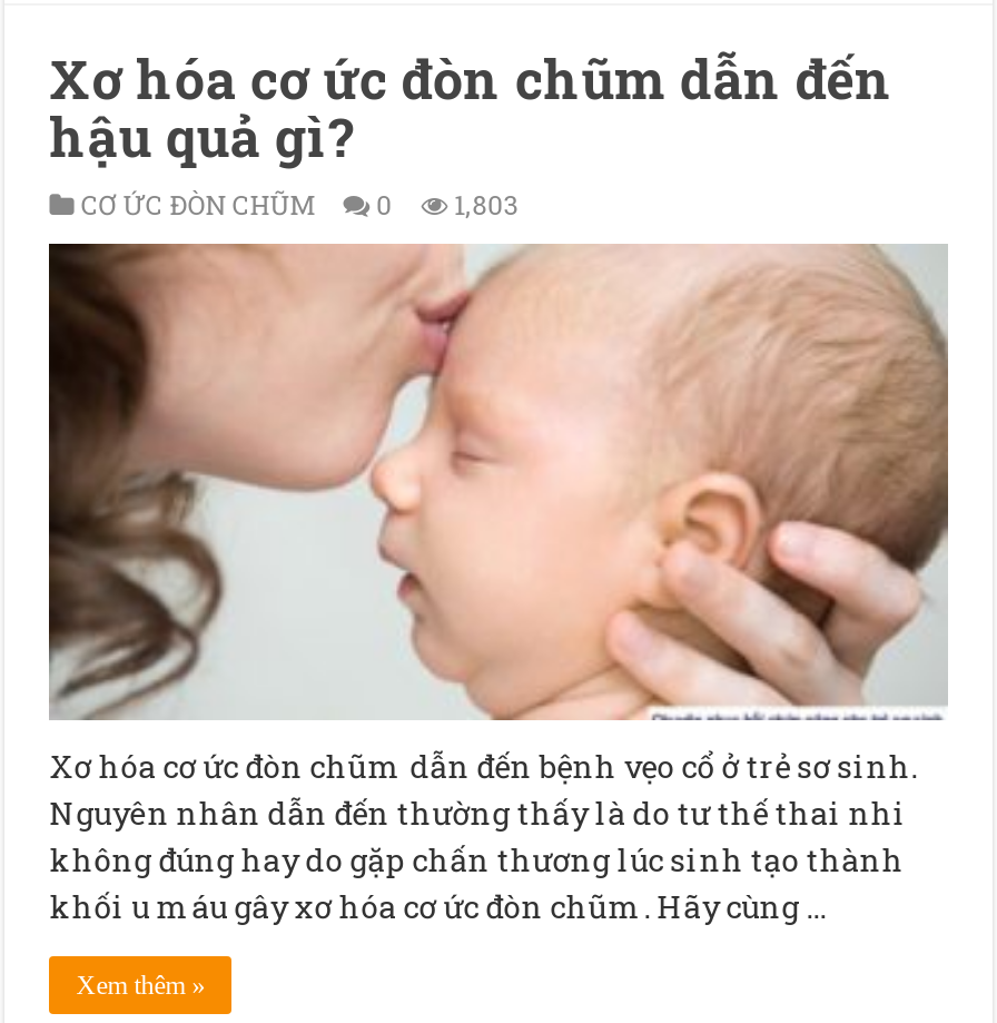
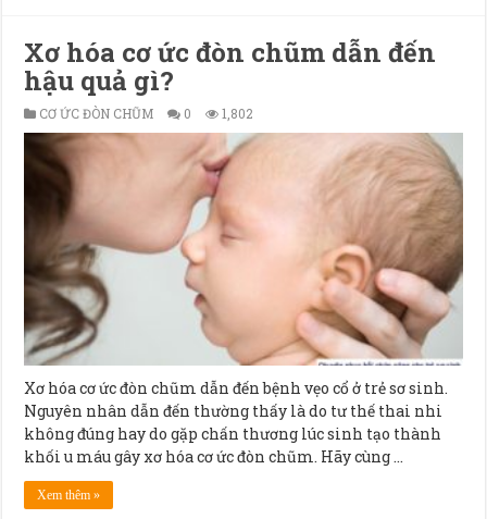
- CƠ ỨC ĐÒN CHŨM 0 1,803
+ CƠ ỨC ĐÒN CHŨM 0 1,802
